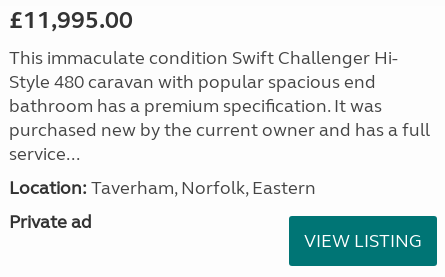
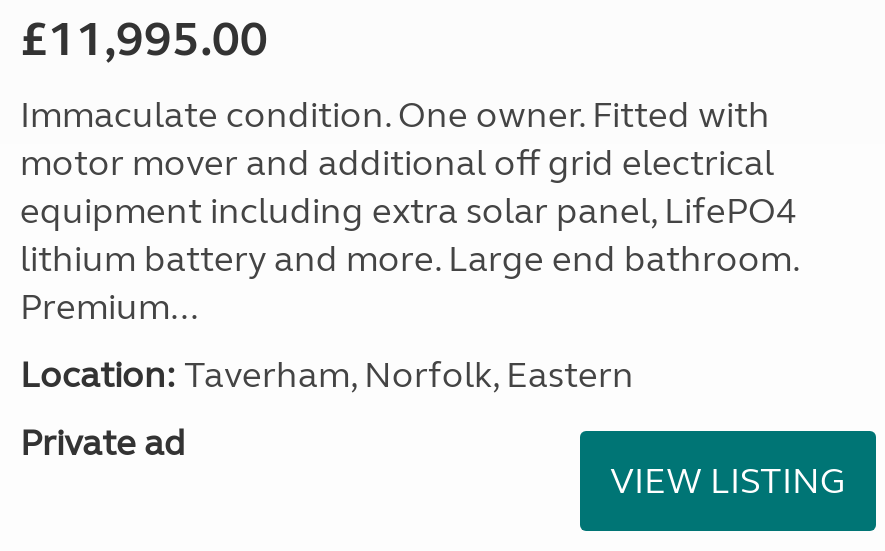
- This immaculate condition Swift Challenger Hi-
- Style 480 caravan with popular spacious end
- bathroom has a premium specification. It was
- purchased new by the current owner and has a full
- service...
+ Immaculate condition. One owner. Fitted with
+ motor mover and additional off grid electrical
+ equipment including extra solar panel, LifePO4
+ lithium battery and more. Large end bathroom.
+ Premium...
